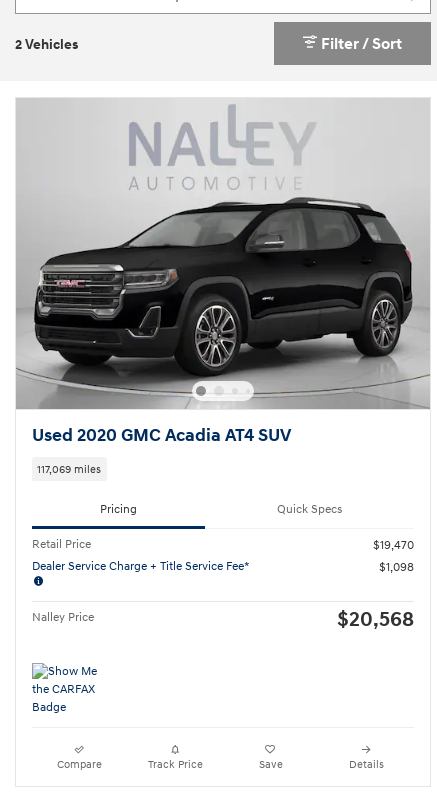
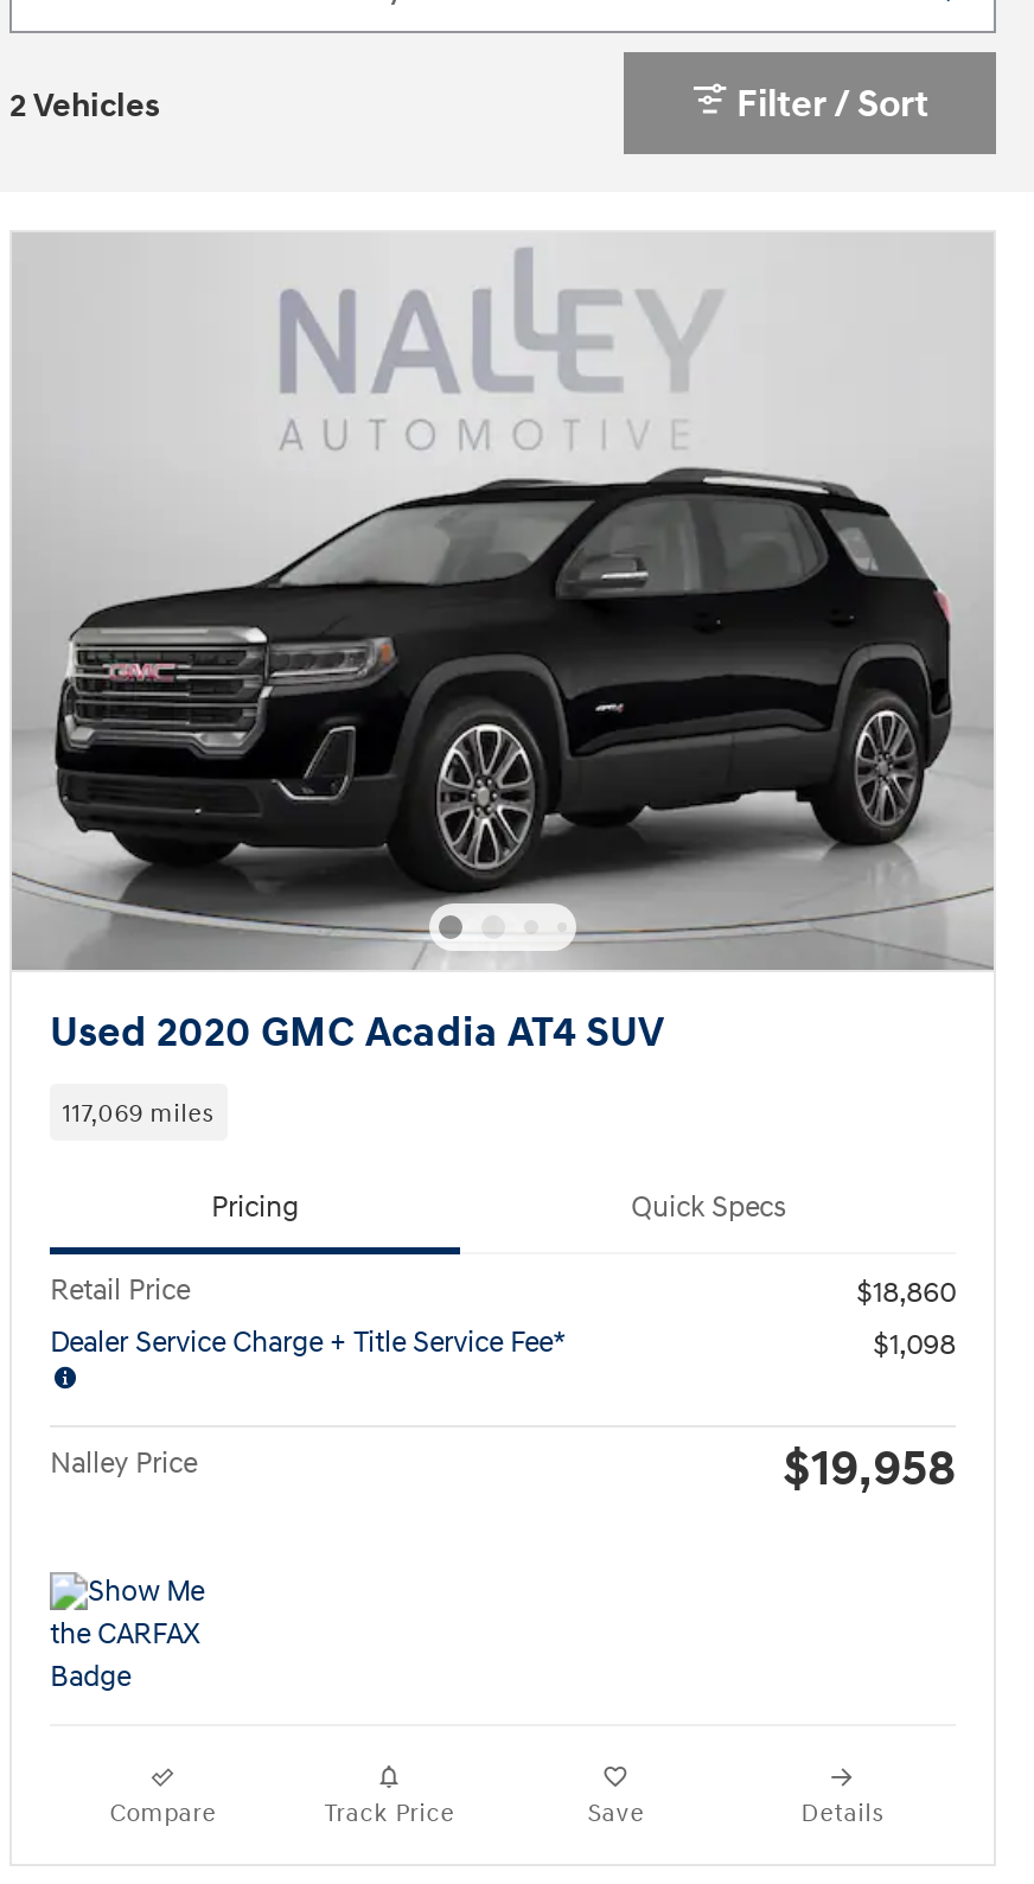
- $19,470
+ $18,860

- $20,568
+ $19,958
